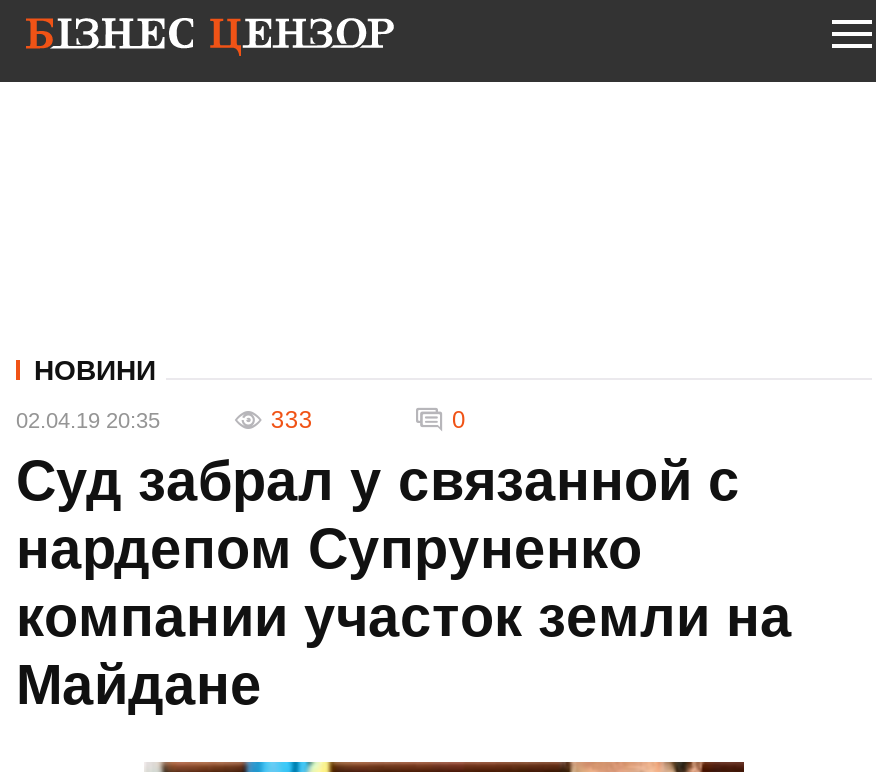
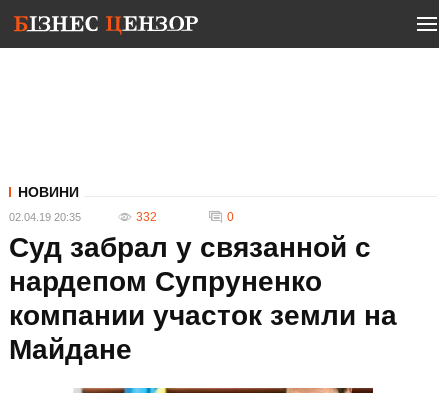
- 333
+ 332
